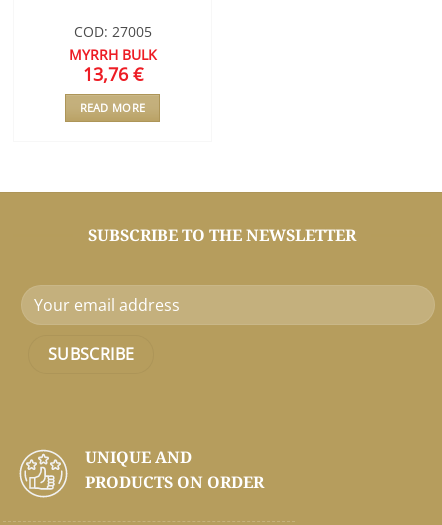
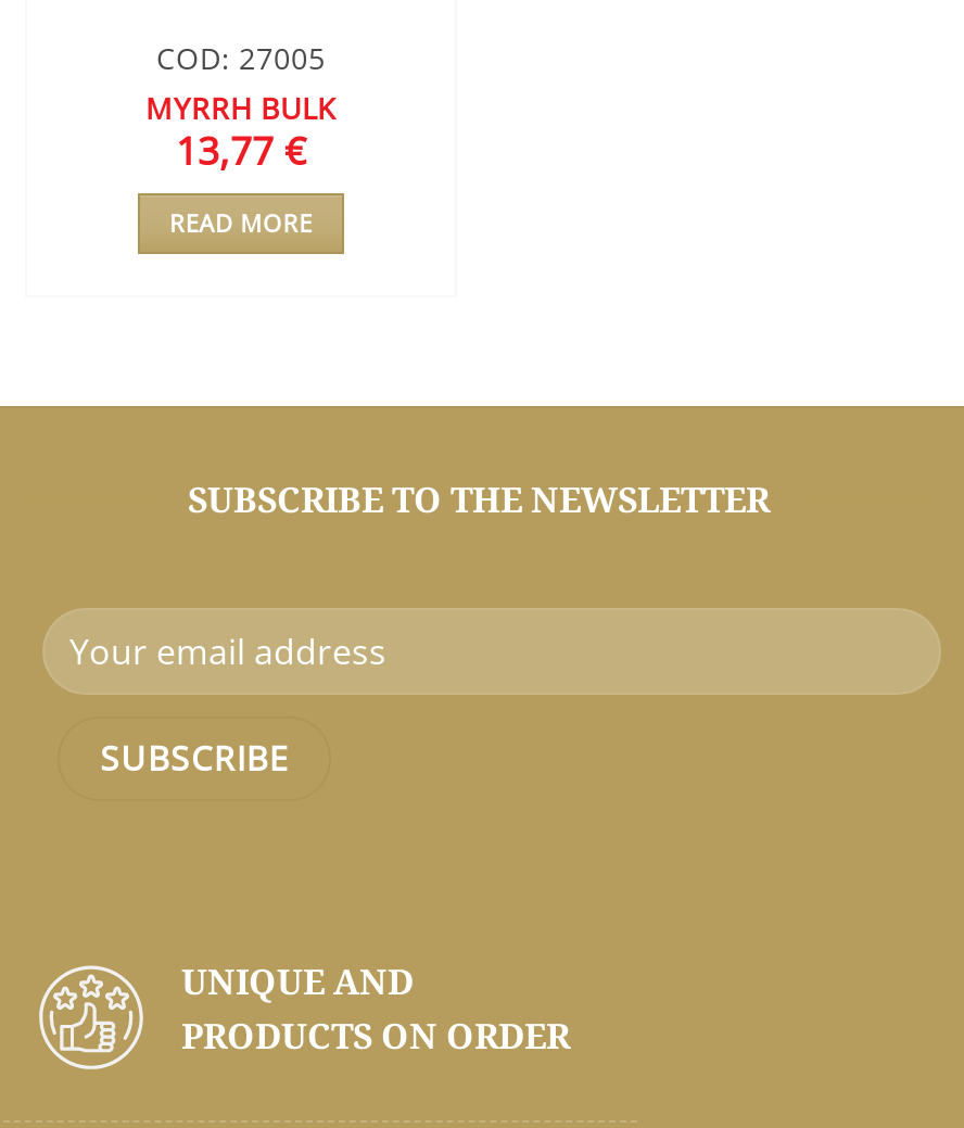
- 13,76 €
+ 13,77 €
